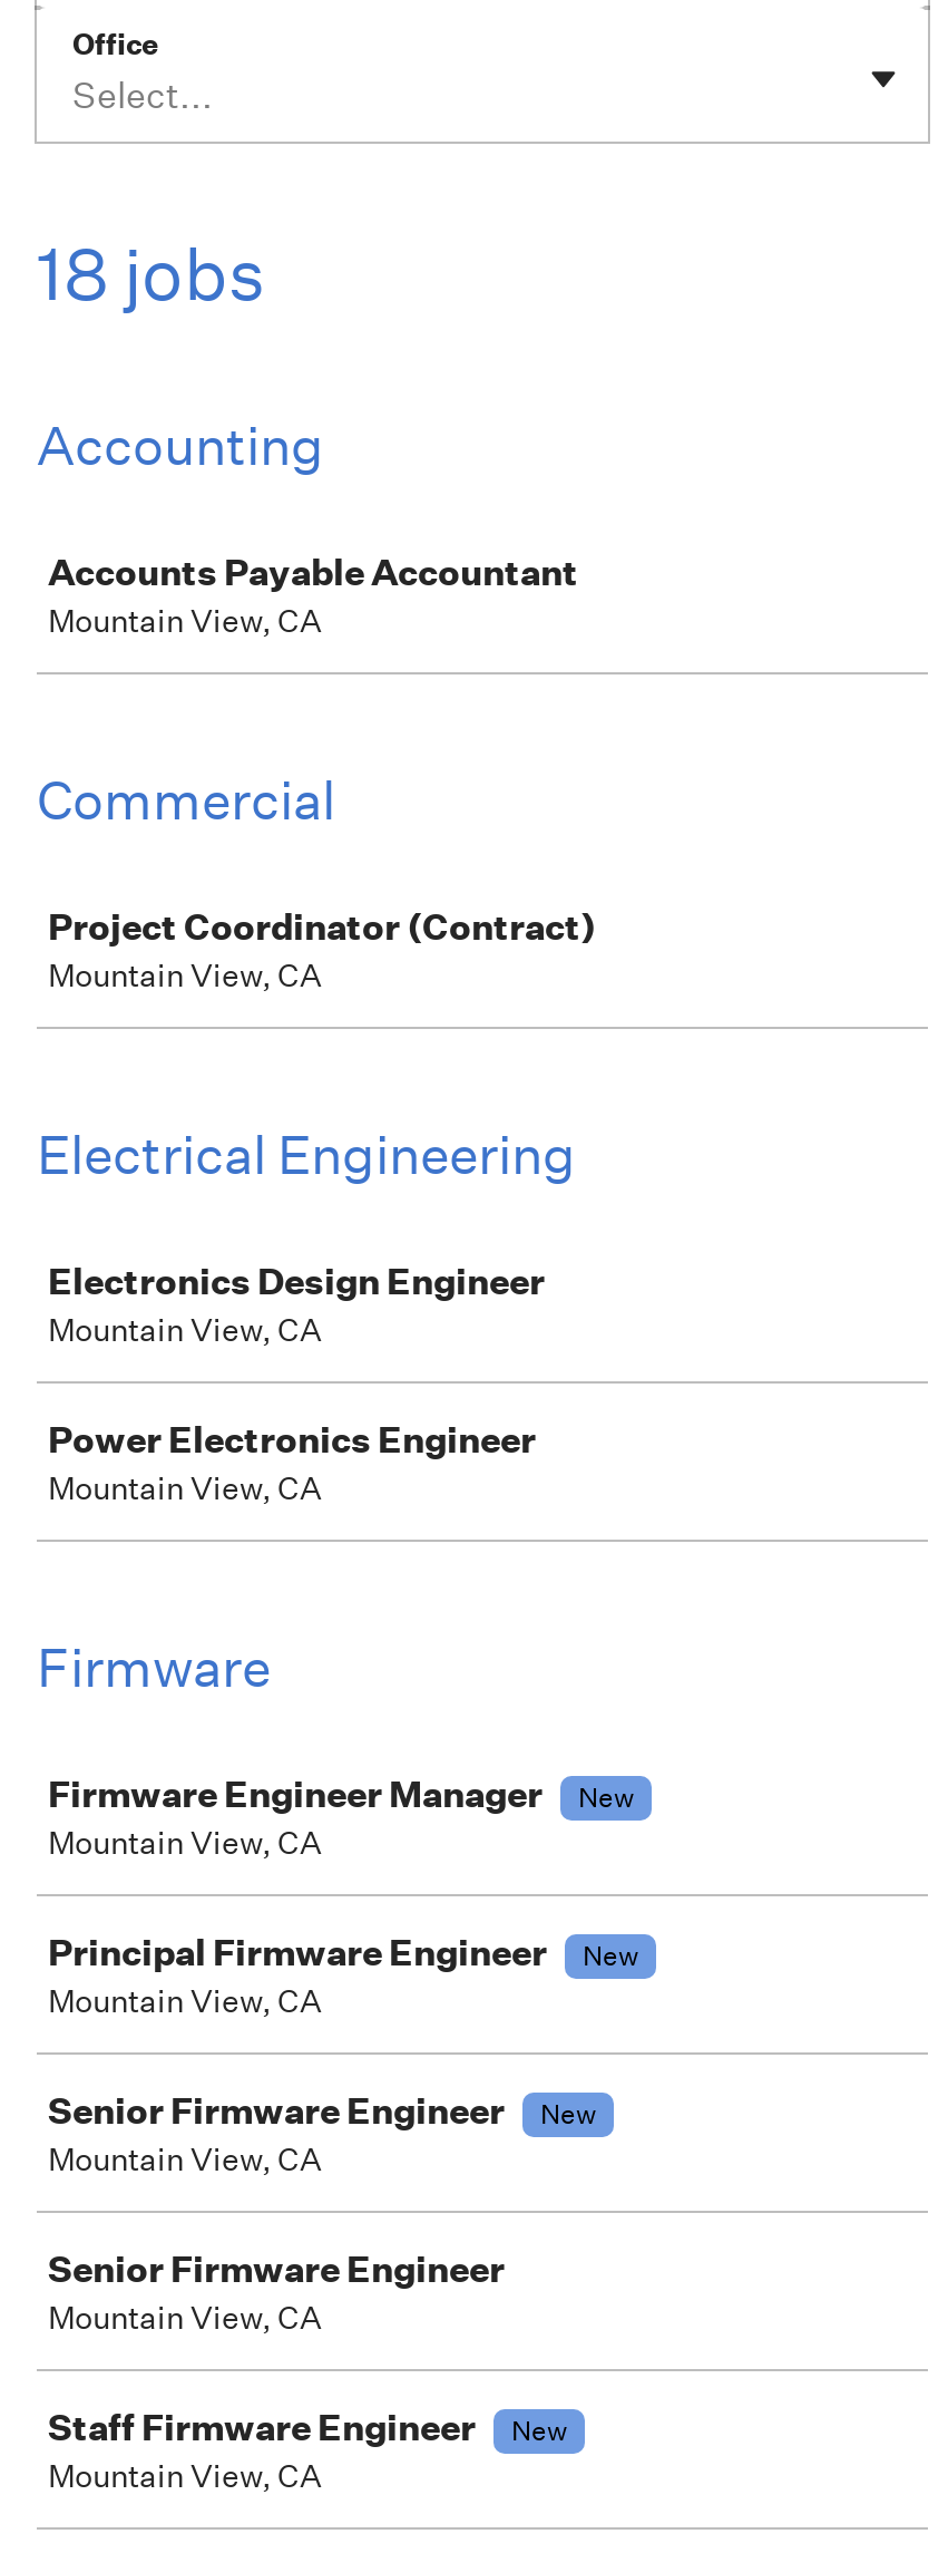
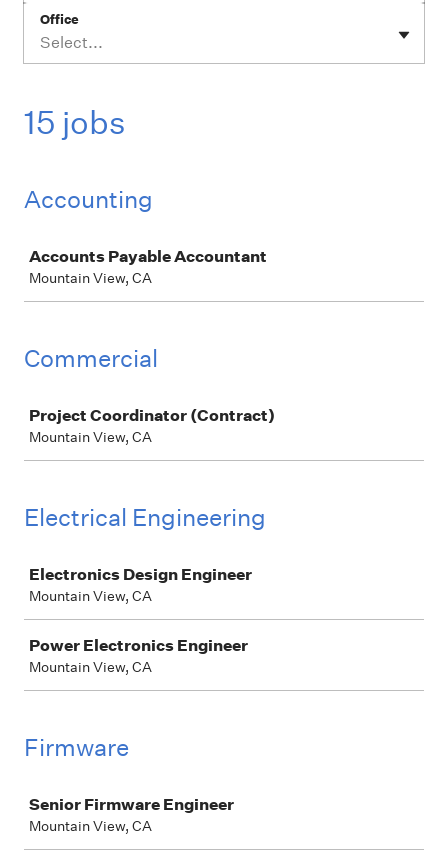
- 18 jobs
+ 15 jobs

- Firmware Engineer Manager
- New
- Mountain View, CA
- Principal Firmware Engineer
- New
- Mountain View, CA

- New
- Mountain View, CA
- Senior Firmware Engineer
- Mountain View, CA
- Staff Firmware Engineer
- New
